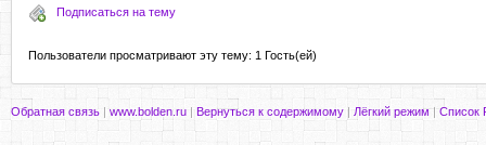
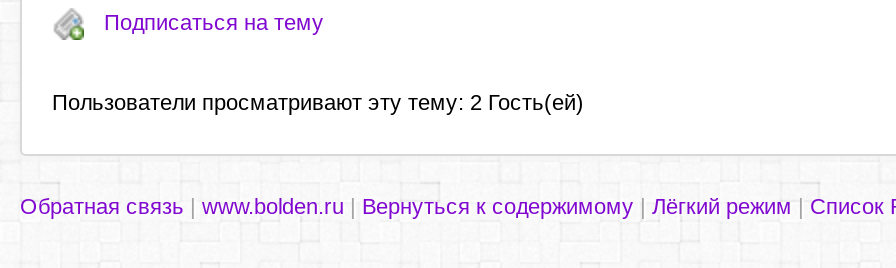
- Пользователи просматривают эту тему: 1 Гость(ей)
+ Пользователи просматривают эту тему: 2 Гость(ей)
